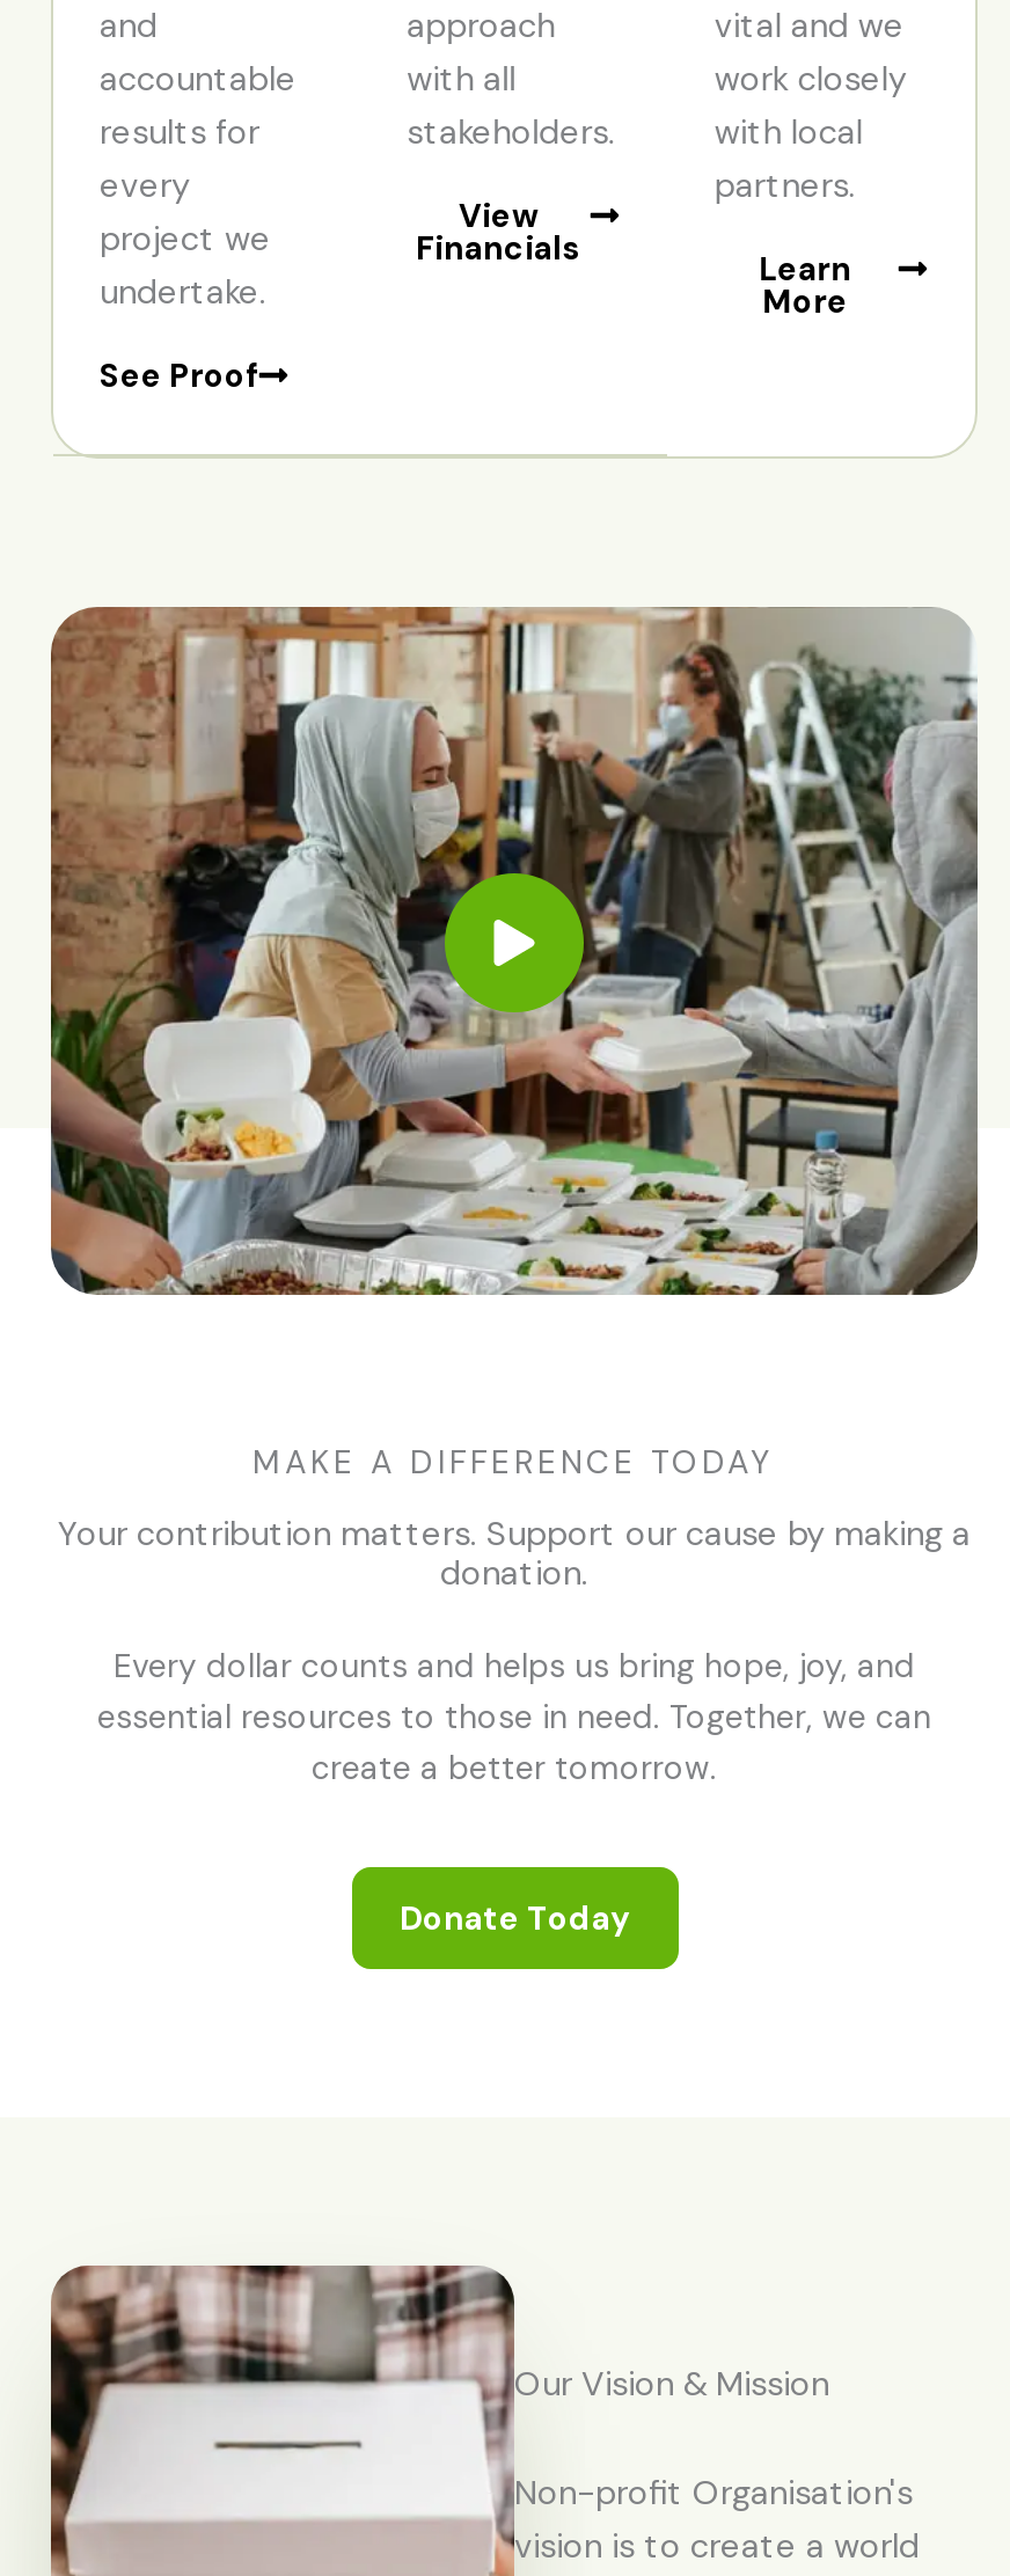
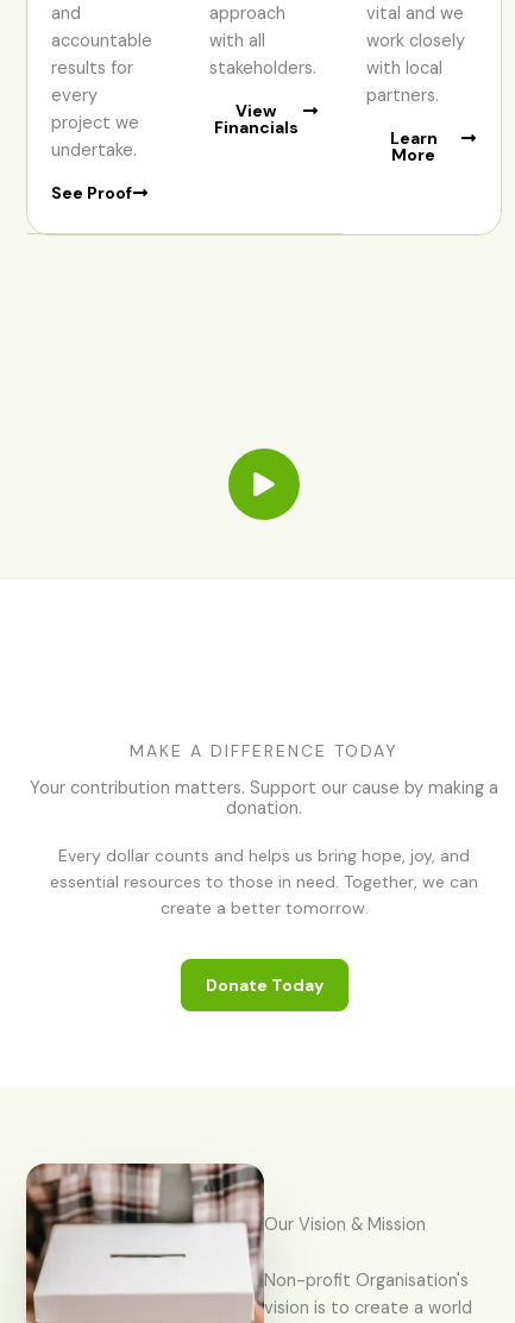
- [image]
